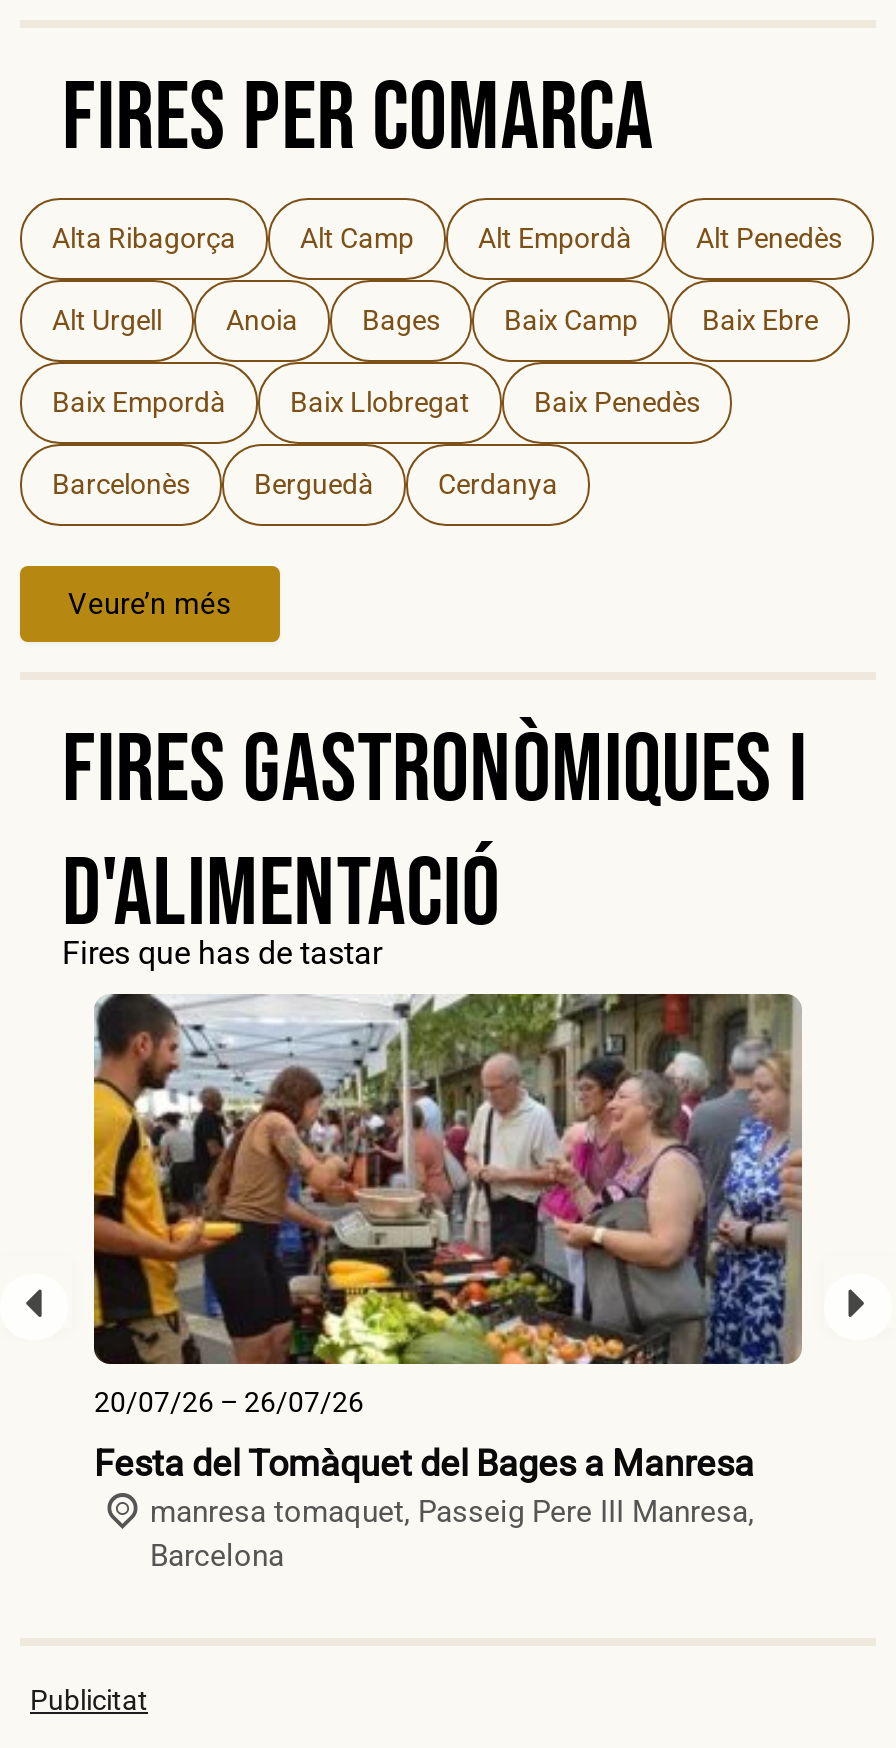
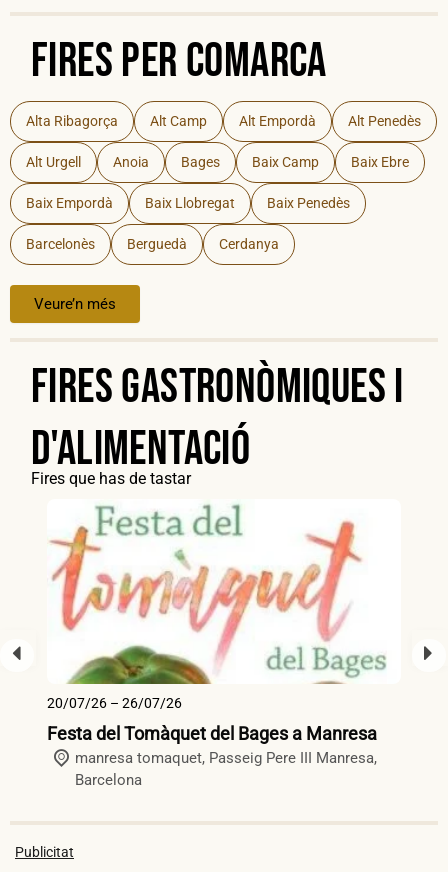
- [image]
+ [image]
